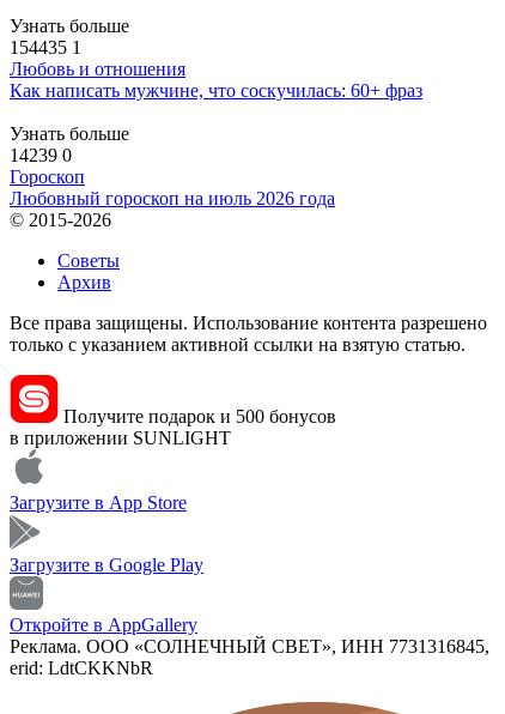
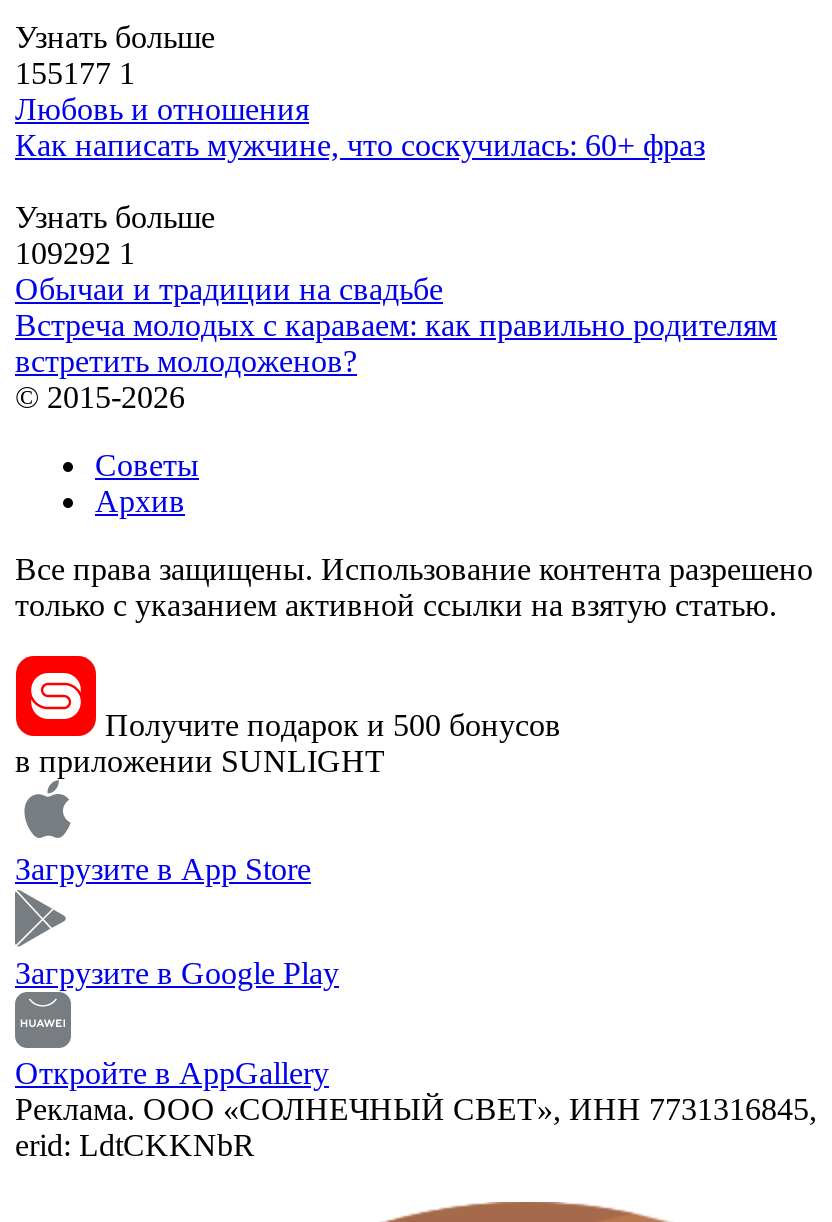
- 154435 1
+ 155177 1

- 14239 0
- Гороскоп
- Любовный гороскоп на июль 2026 года
+ 109292 1
+ Обычаи и традиции на свадьбе
+ Встреча молодых с караваем: как правильно родителям
+ встретить молодоженов?
